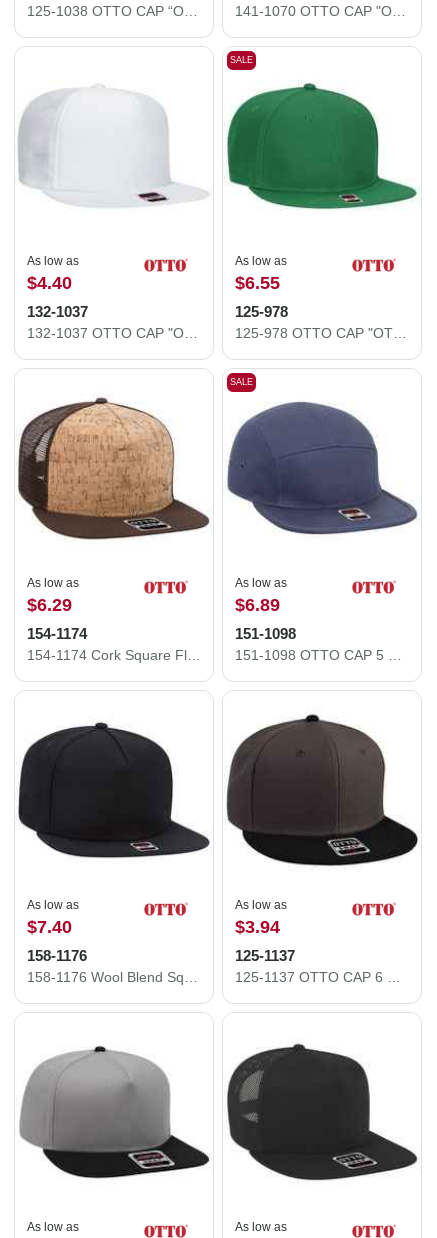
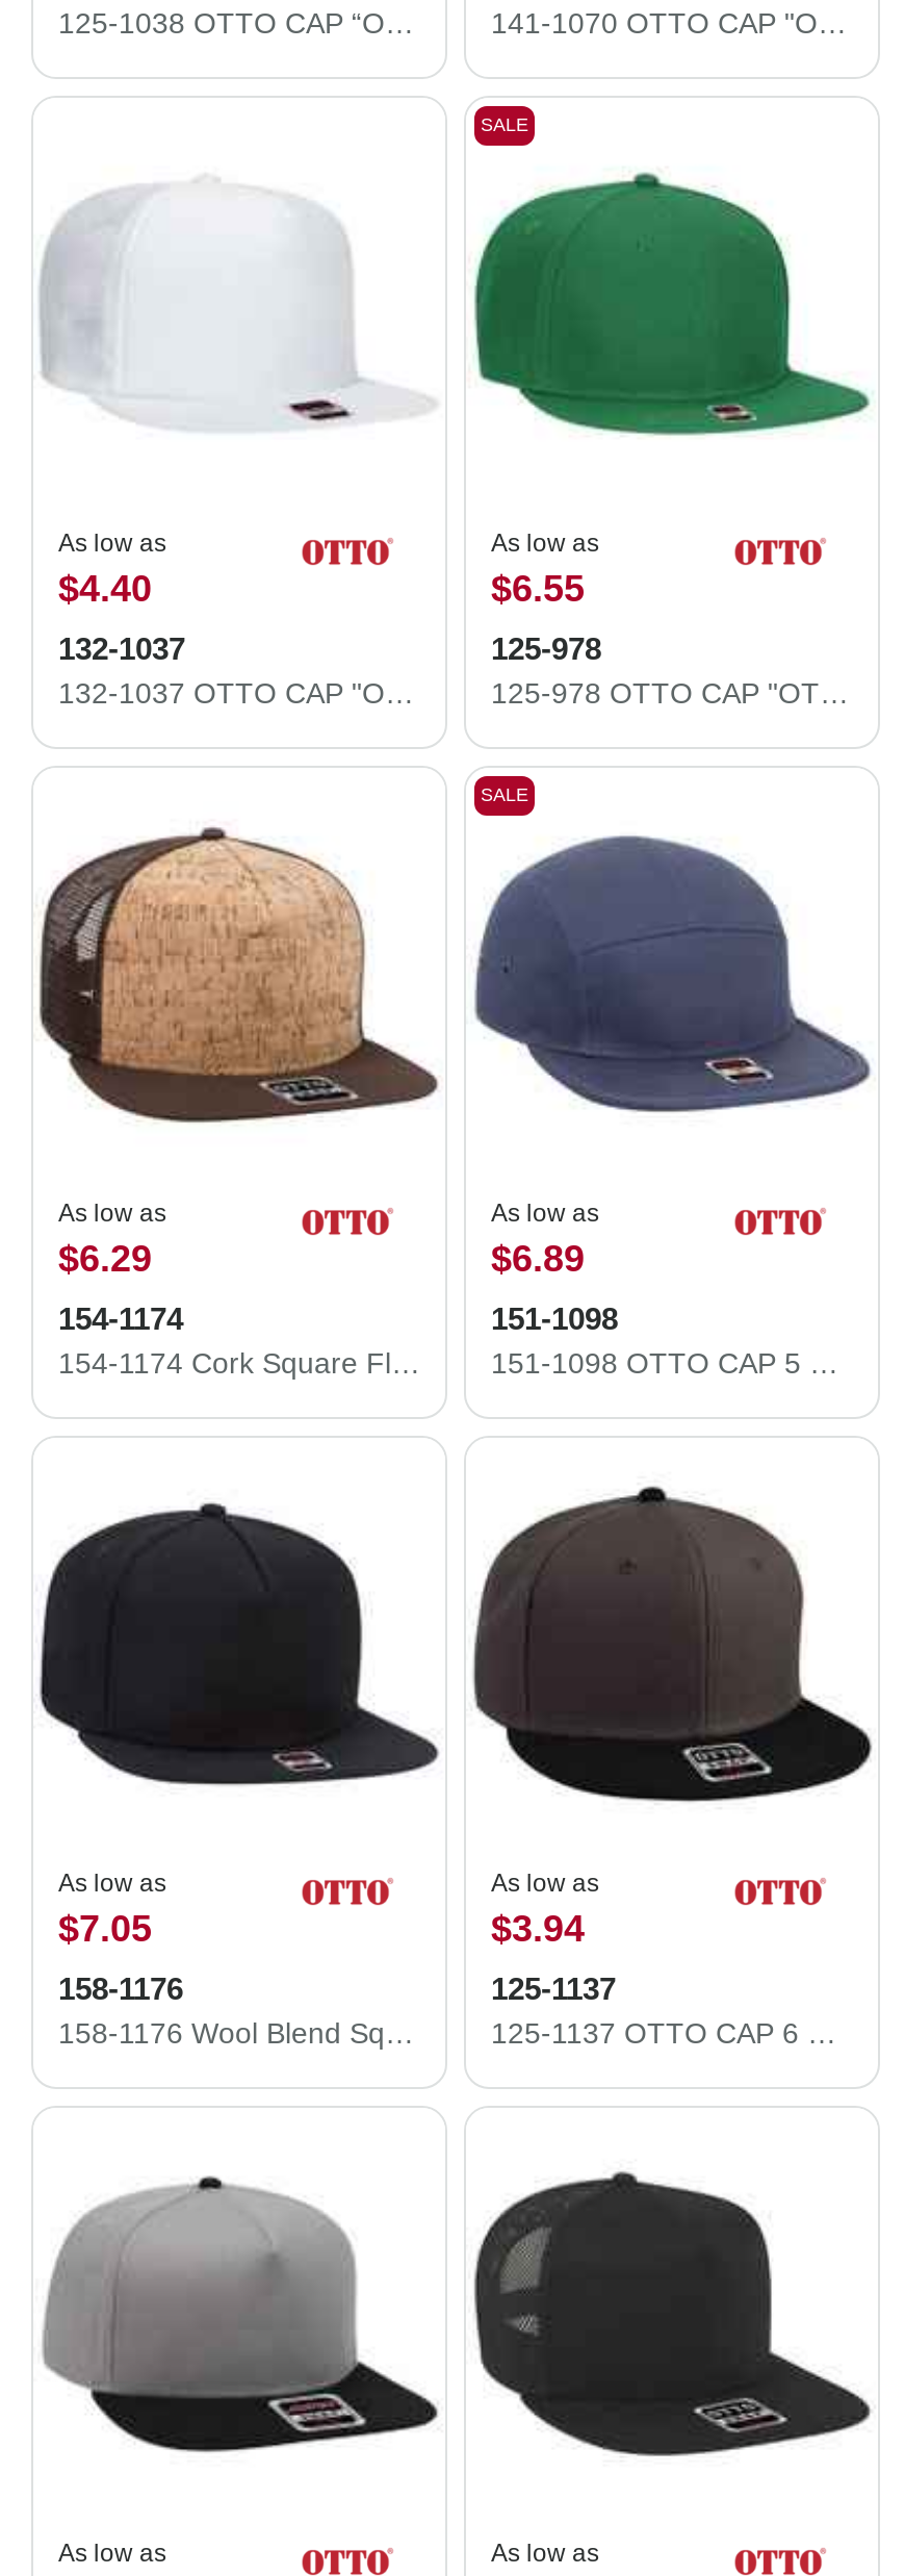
- $7.40
+ $7.05
